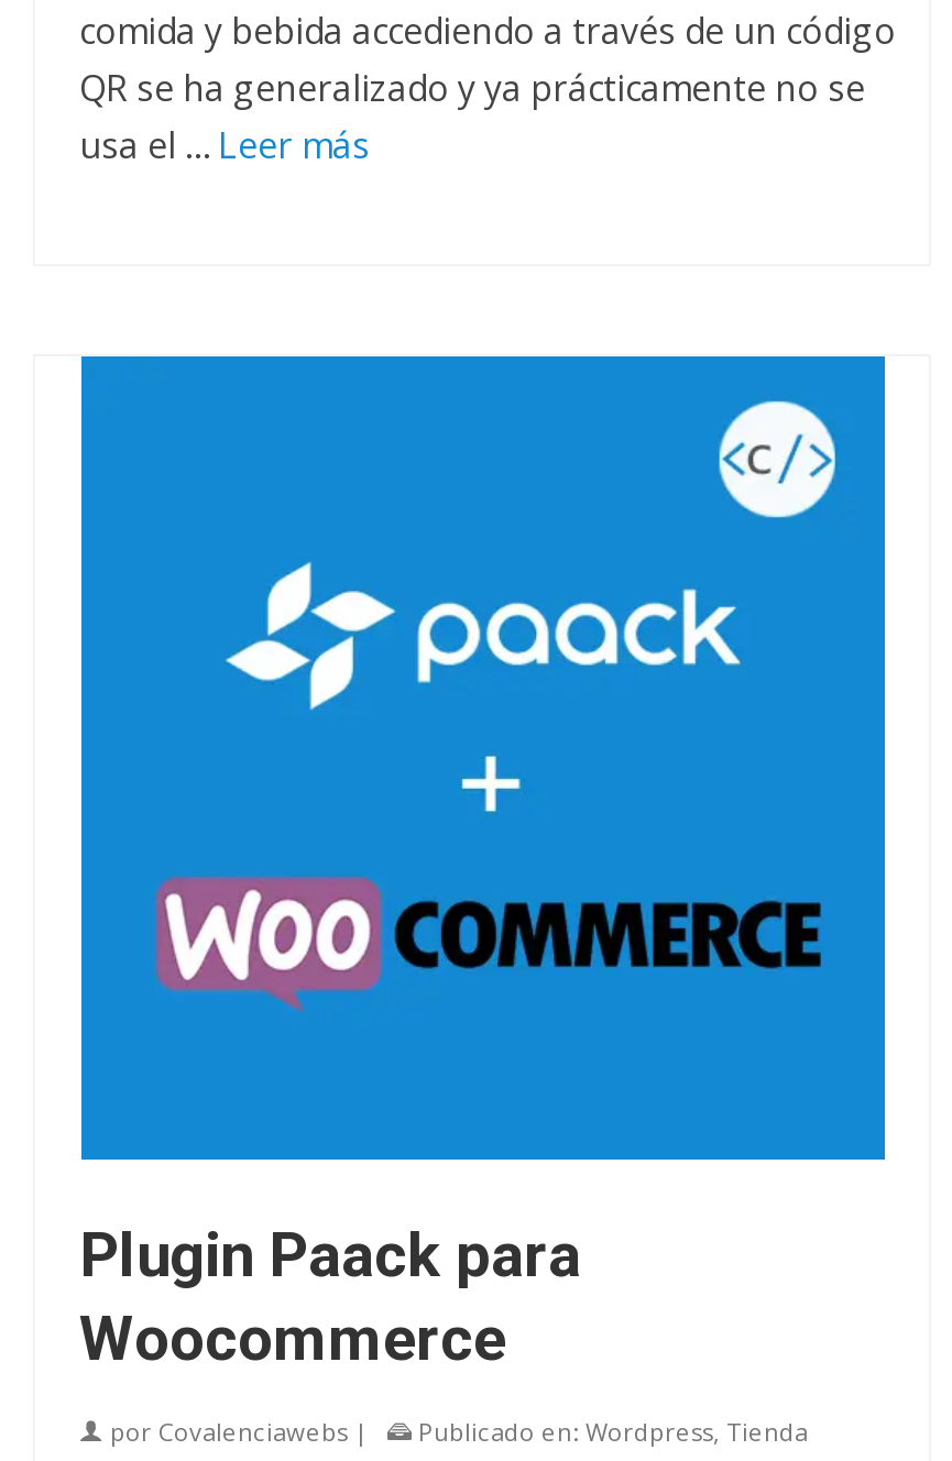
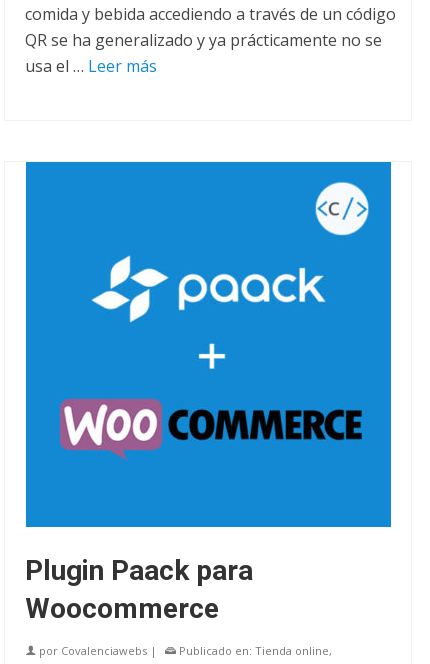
- Publicado en: Wordpress, Tienda
+ Publicado en: Tienda online,
